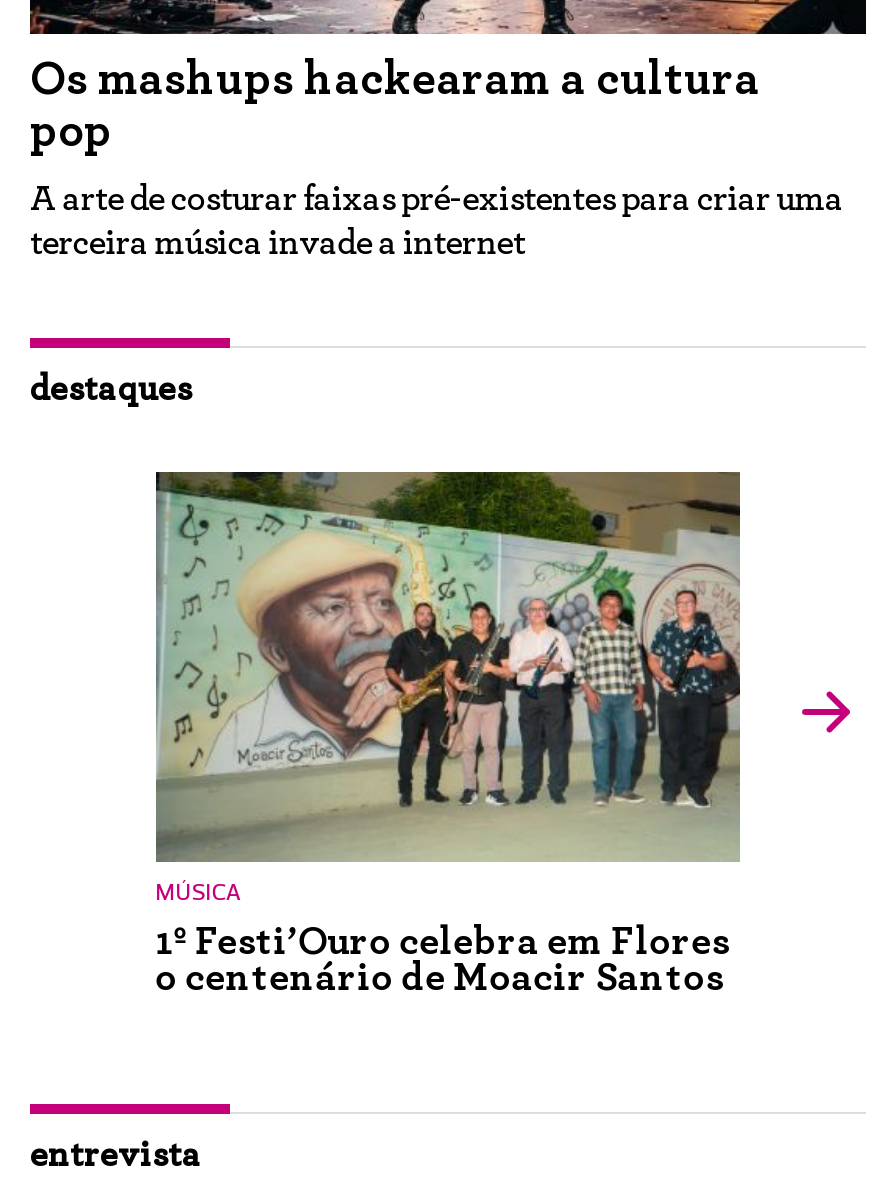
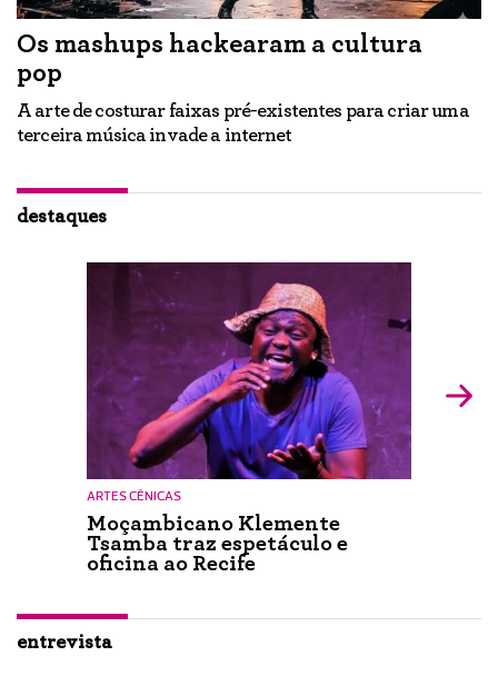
- [image]
- MÚSICA
- 1º Festi’Ouro celebra em Flores
- o centenário de Moacir Santos
+ [image]
+ ARTES CÊNICAS
+ Moçambicano Klemente
+ Tsamba traz espetáculo e
+ oficina ao Recife
